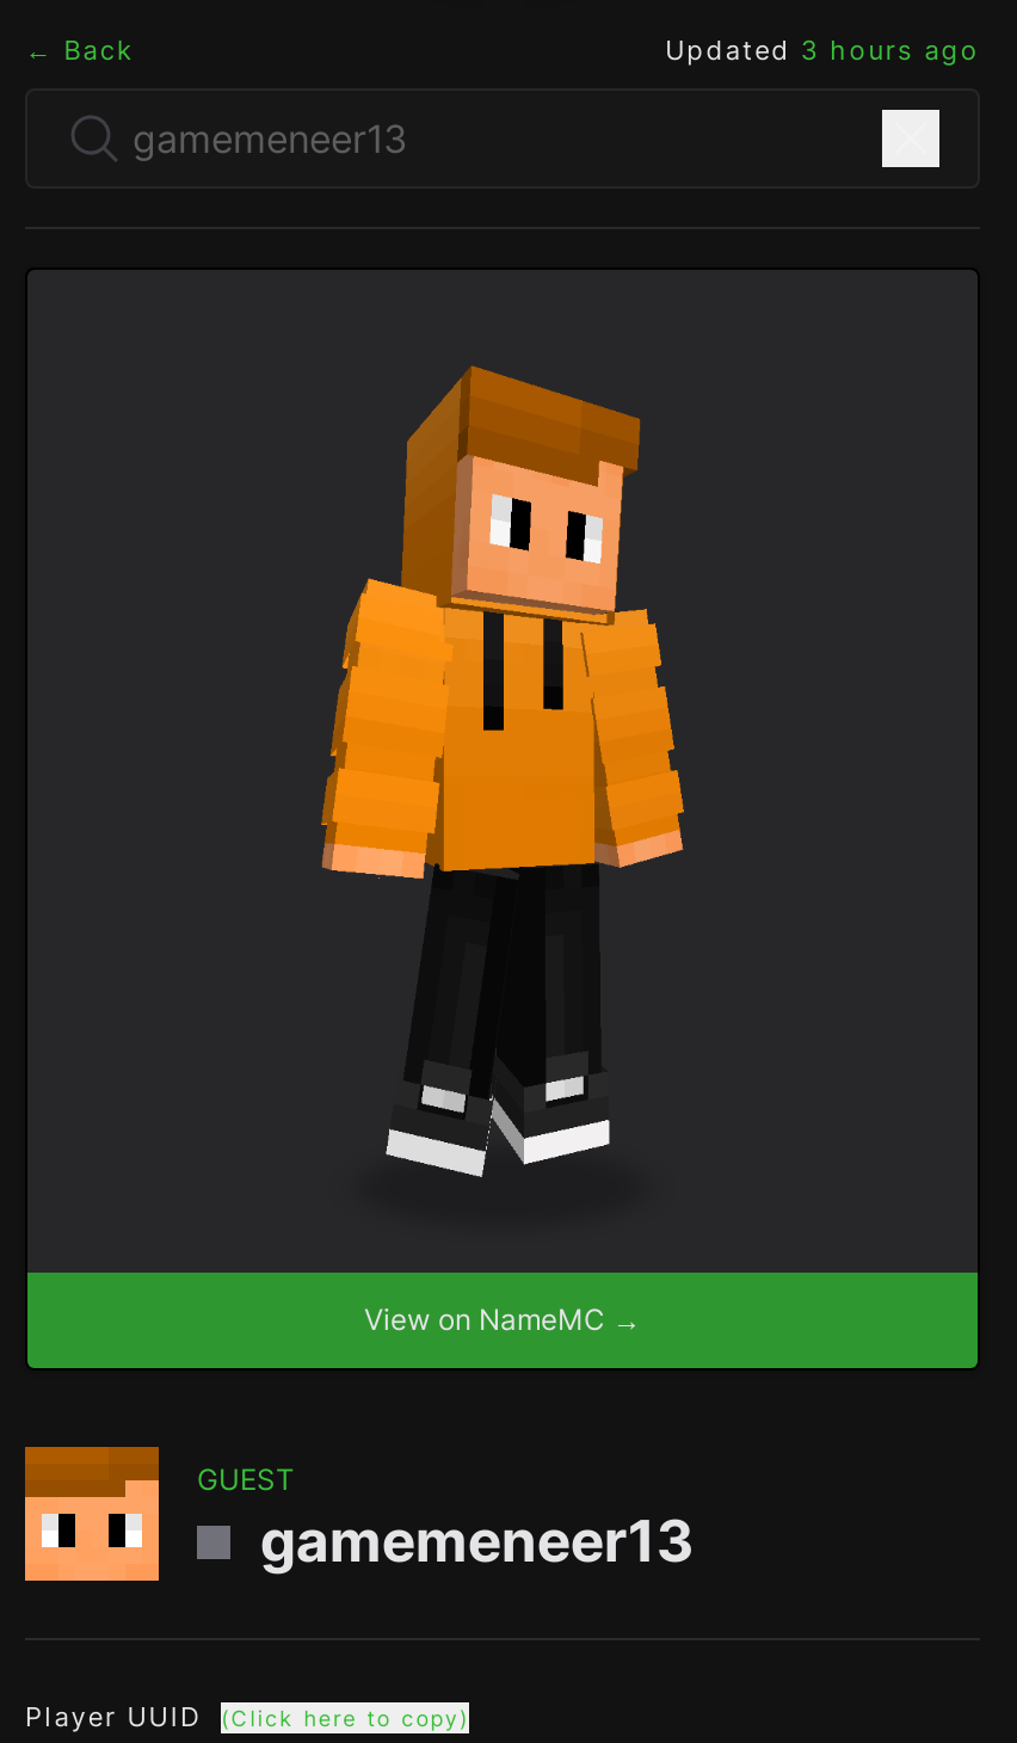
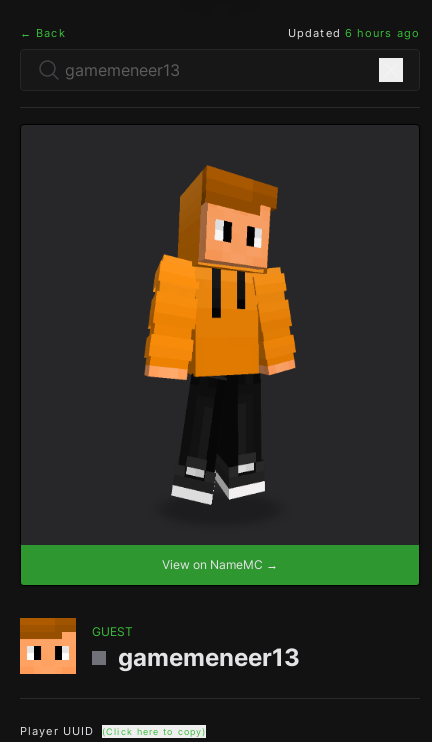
- Updated 3 hours ago
+ Updated 6 hours ago
